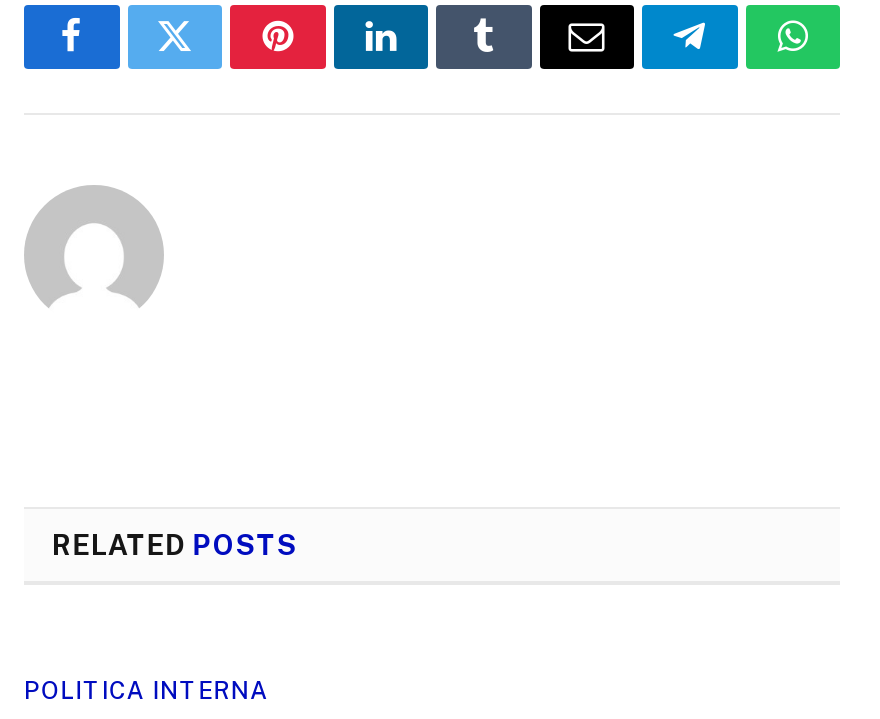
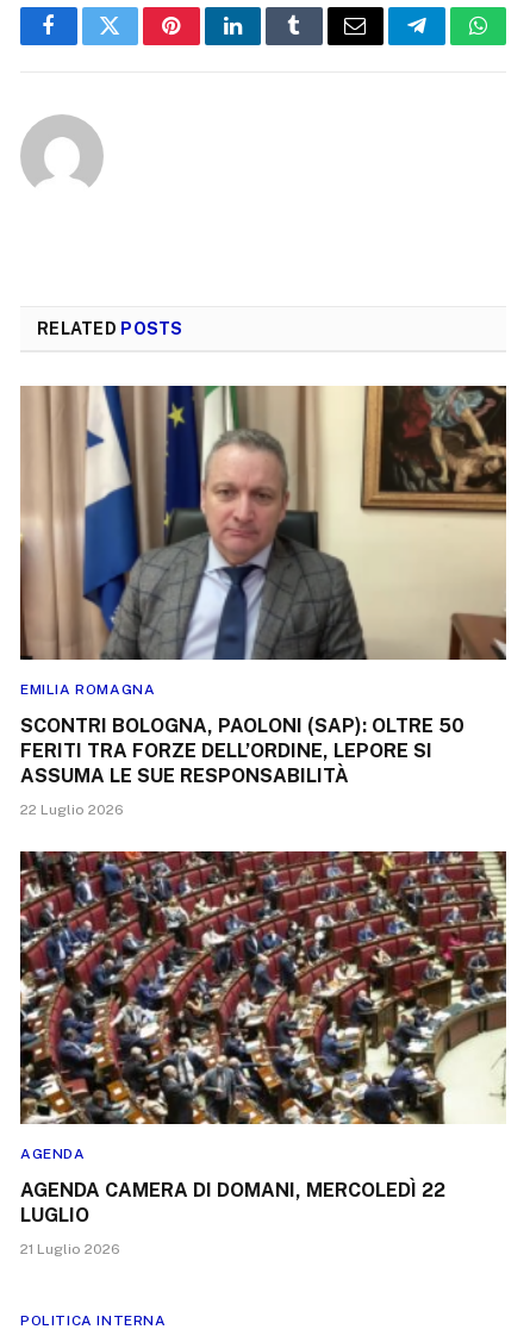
+ [image]
+ EMILIA ROMAGNA
+ SCONTRI BOLOGNA, PAOLONI (SAP): OLTRE 50
+ FERITI TRA FORZE DELL’ORDINE, LEPORE SI
+ ASSUMA LE SUE RESPONSABILITÀ
+ 22 Luglio 2026

+ [image]
+ AGENDA
+ AGENDA CAMERA DI DOMANI, MERCOLEDÌ 22
+ LUGLIO
+ 21 Luglio 2026
